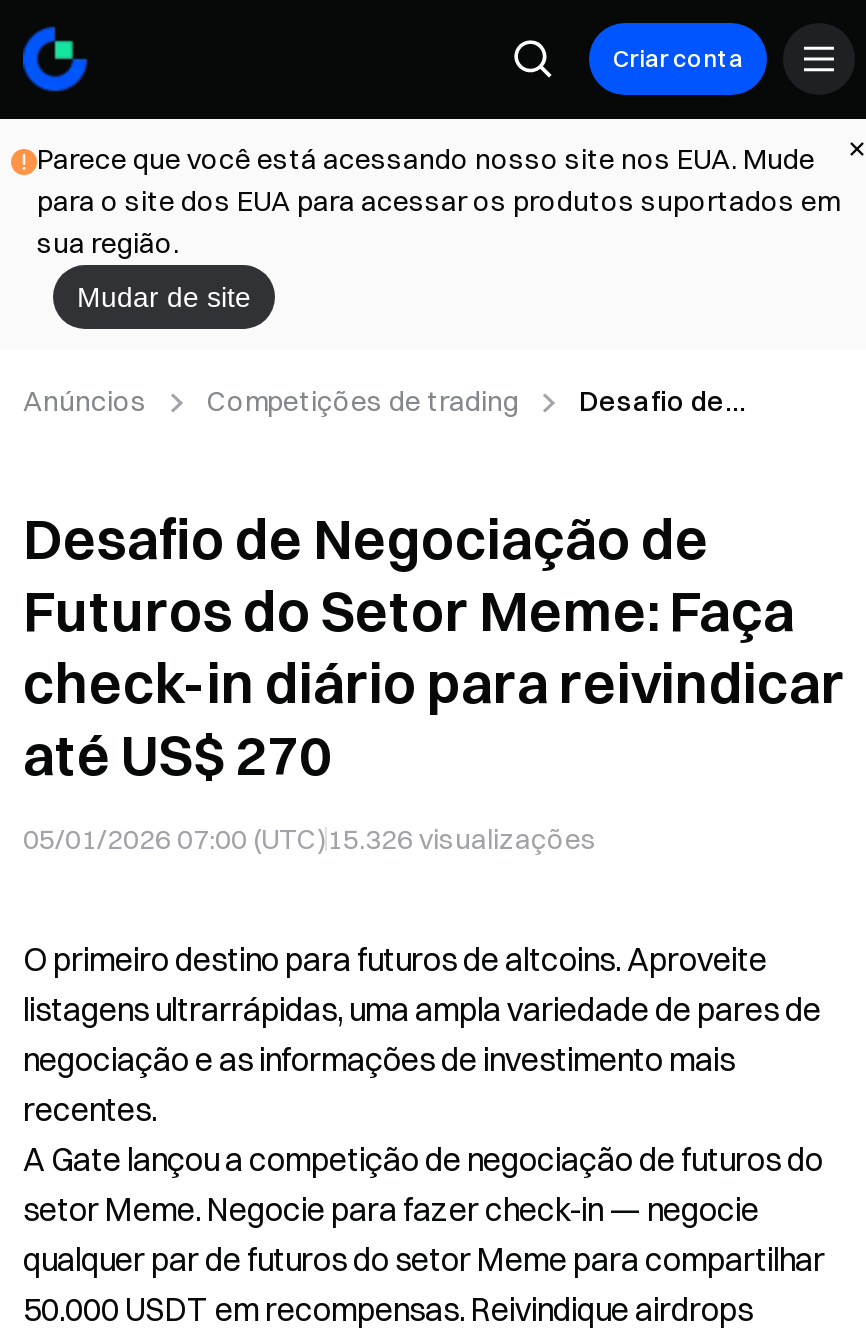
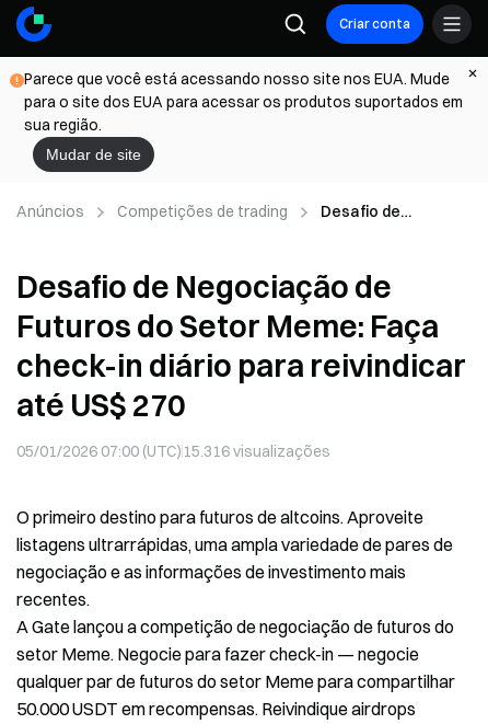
- 05/01/2026 07:00 (UTC)15.326 visualizações
+ 05/01/2026 07:00 (UTC)15.316 visualizações
